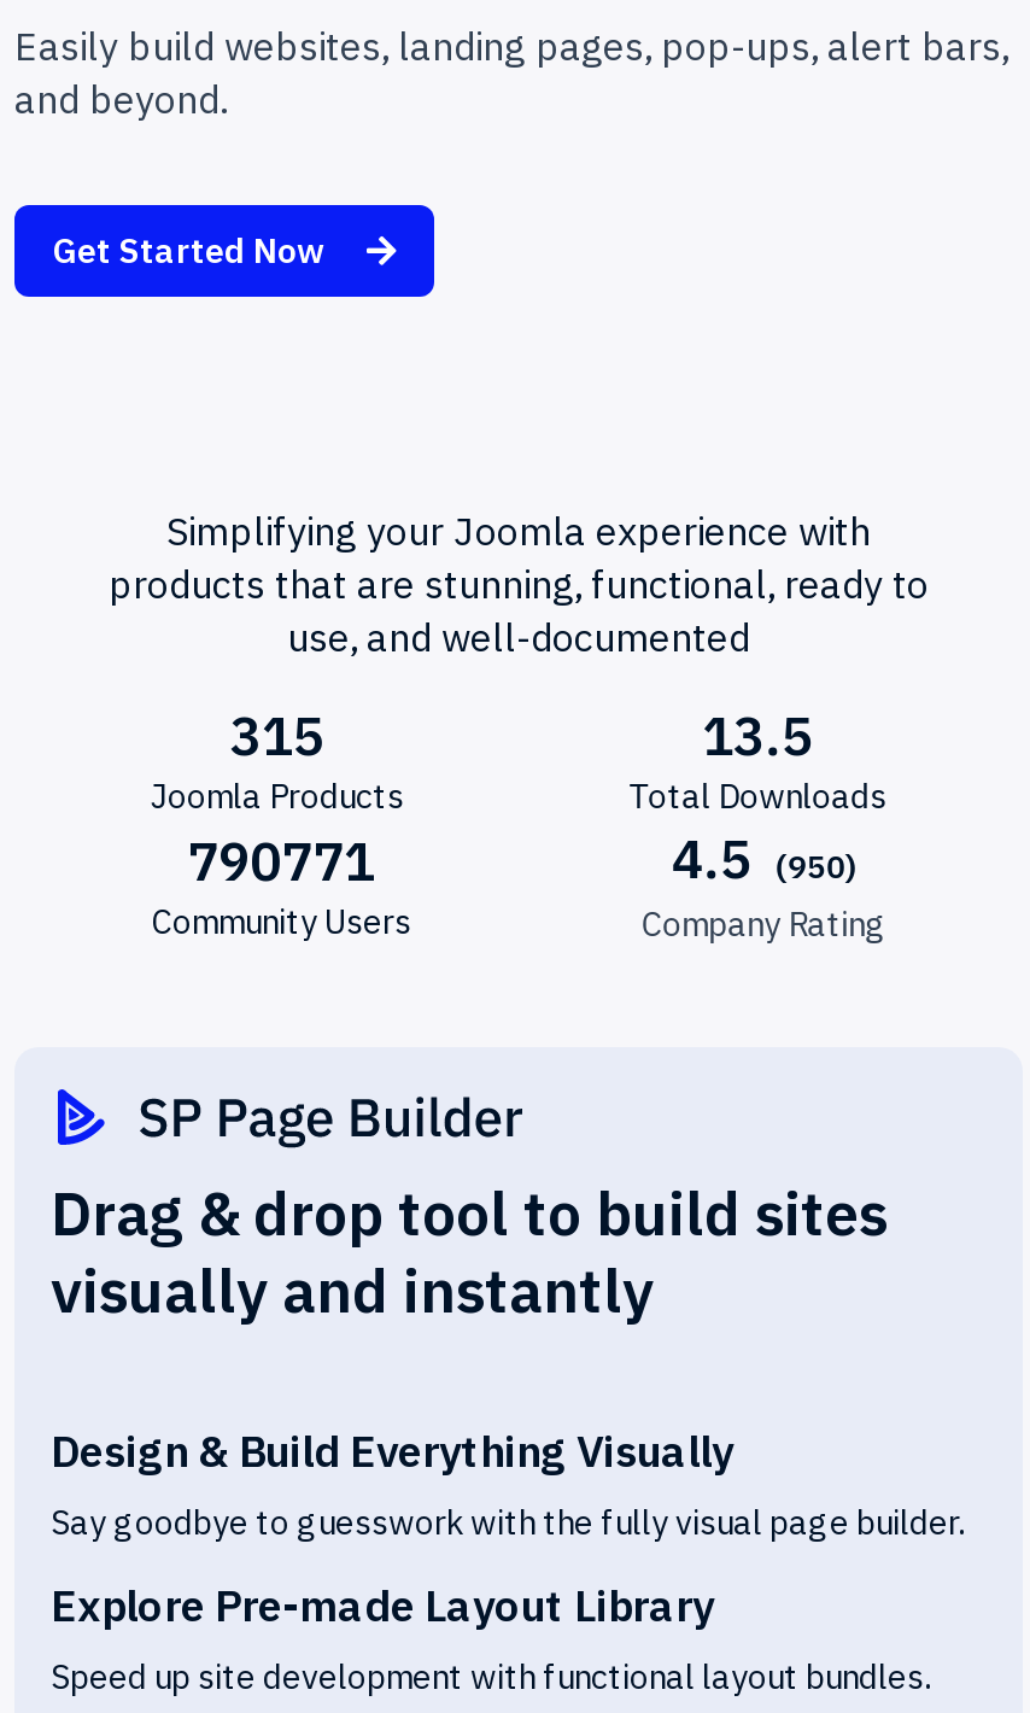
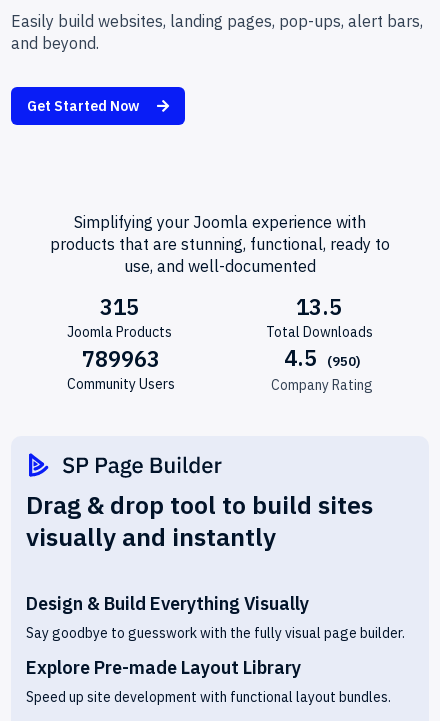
- 790771
+ 789963
